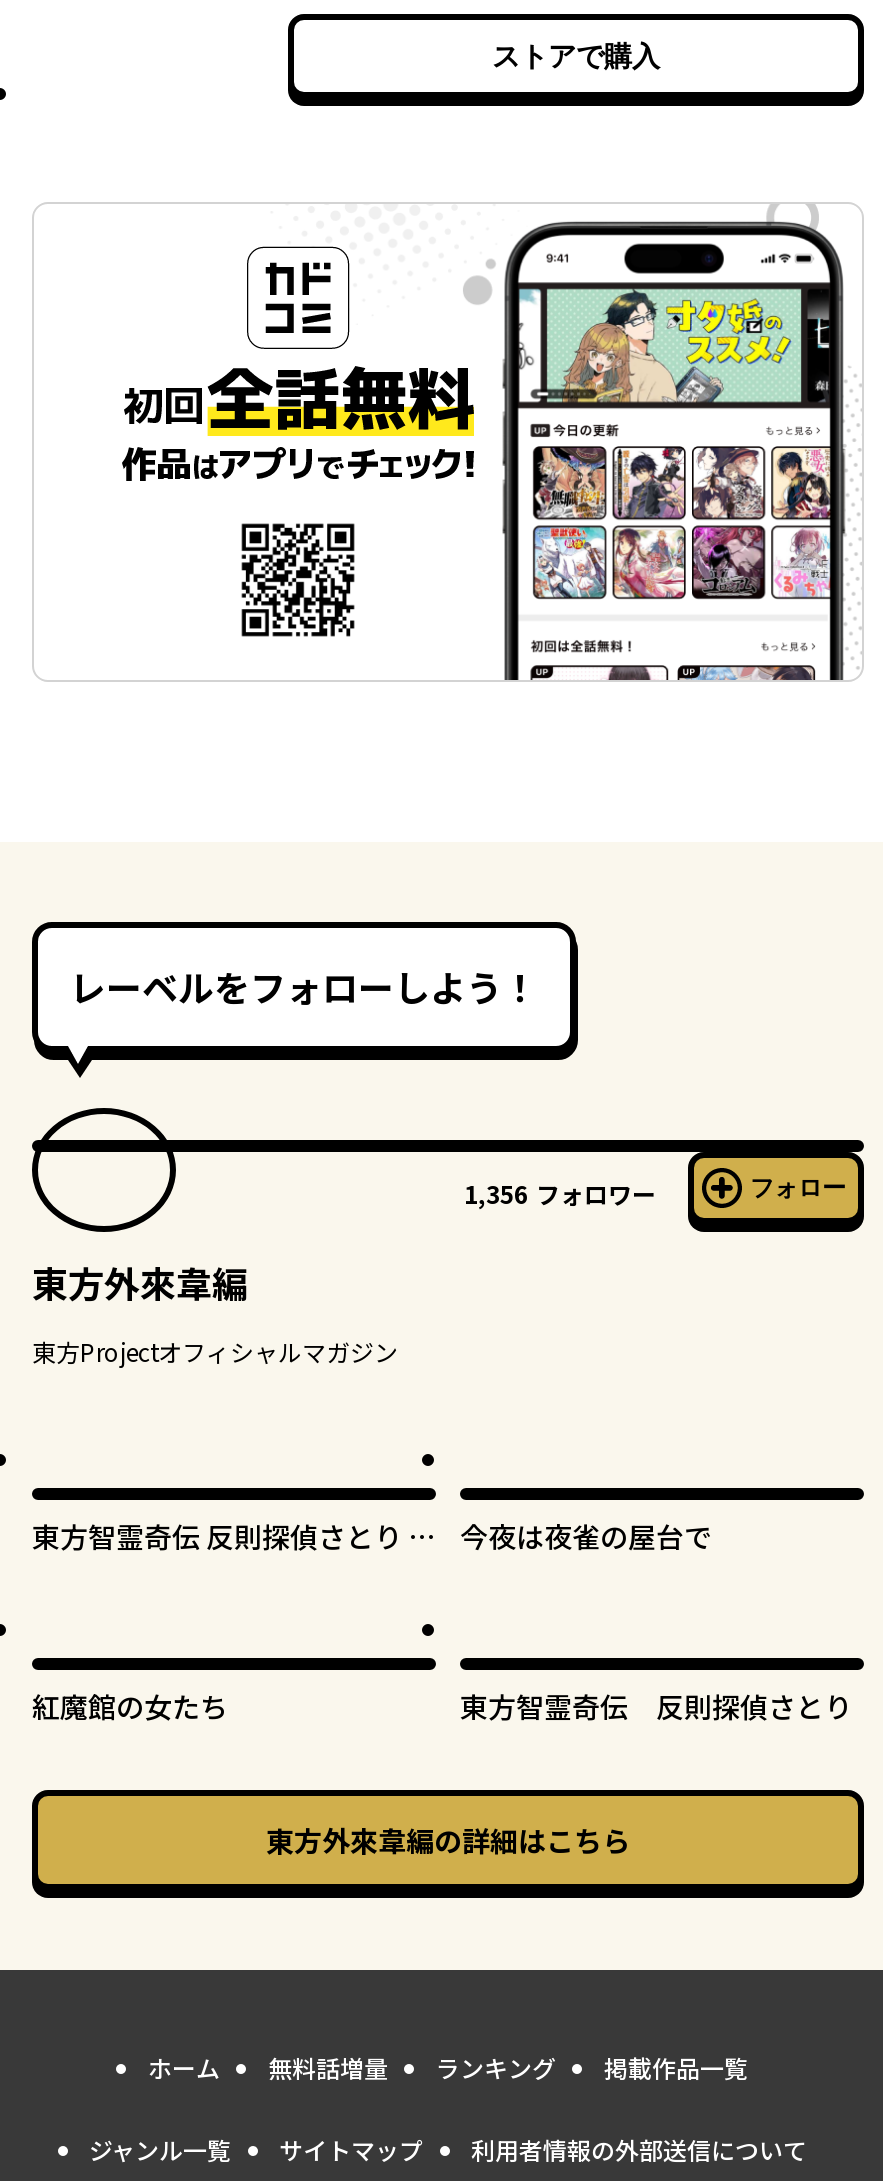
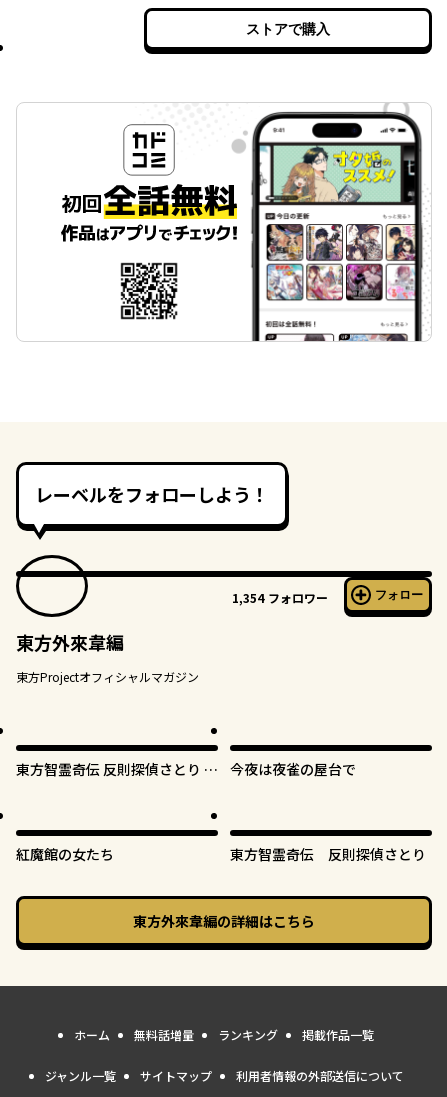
- 1,356 フォロワー
+ 1,354 フォロワー
